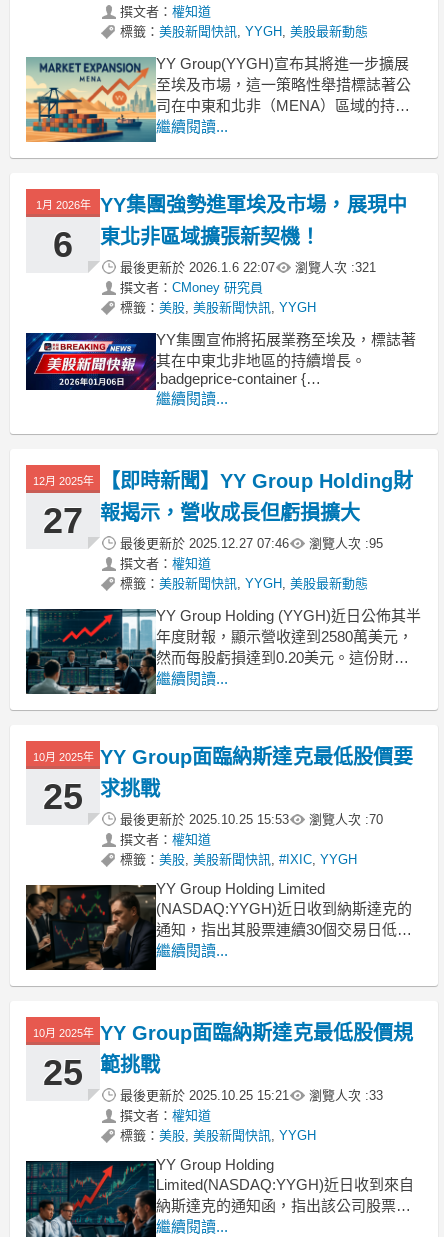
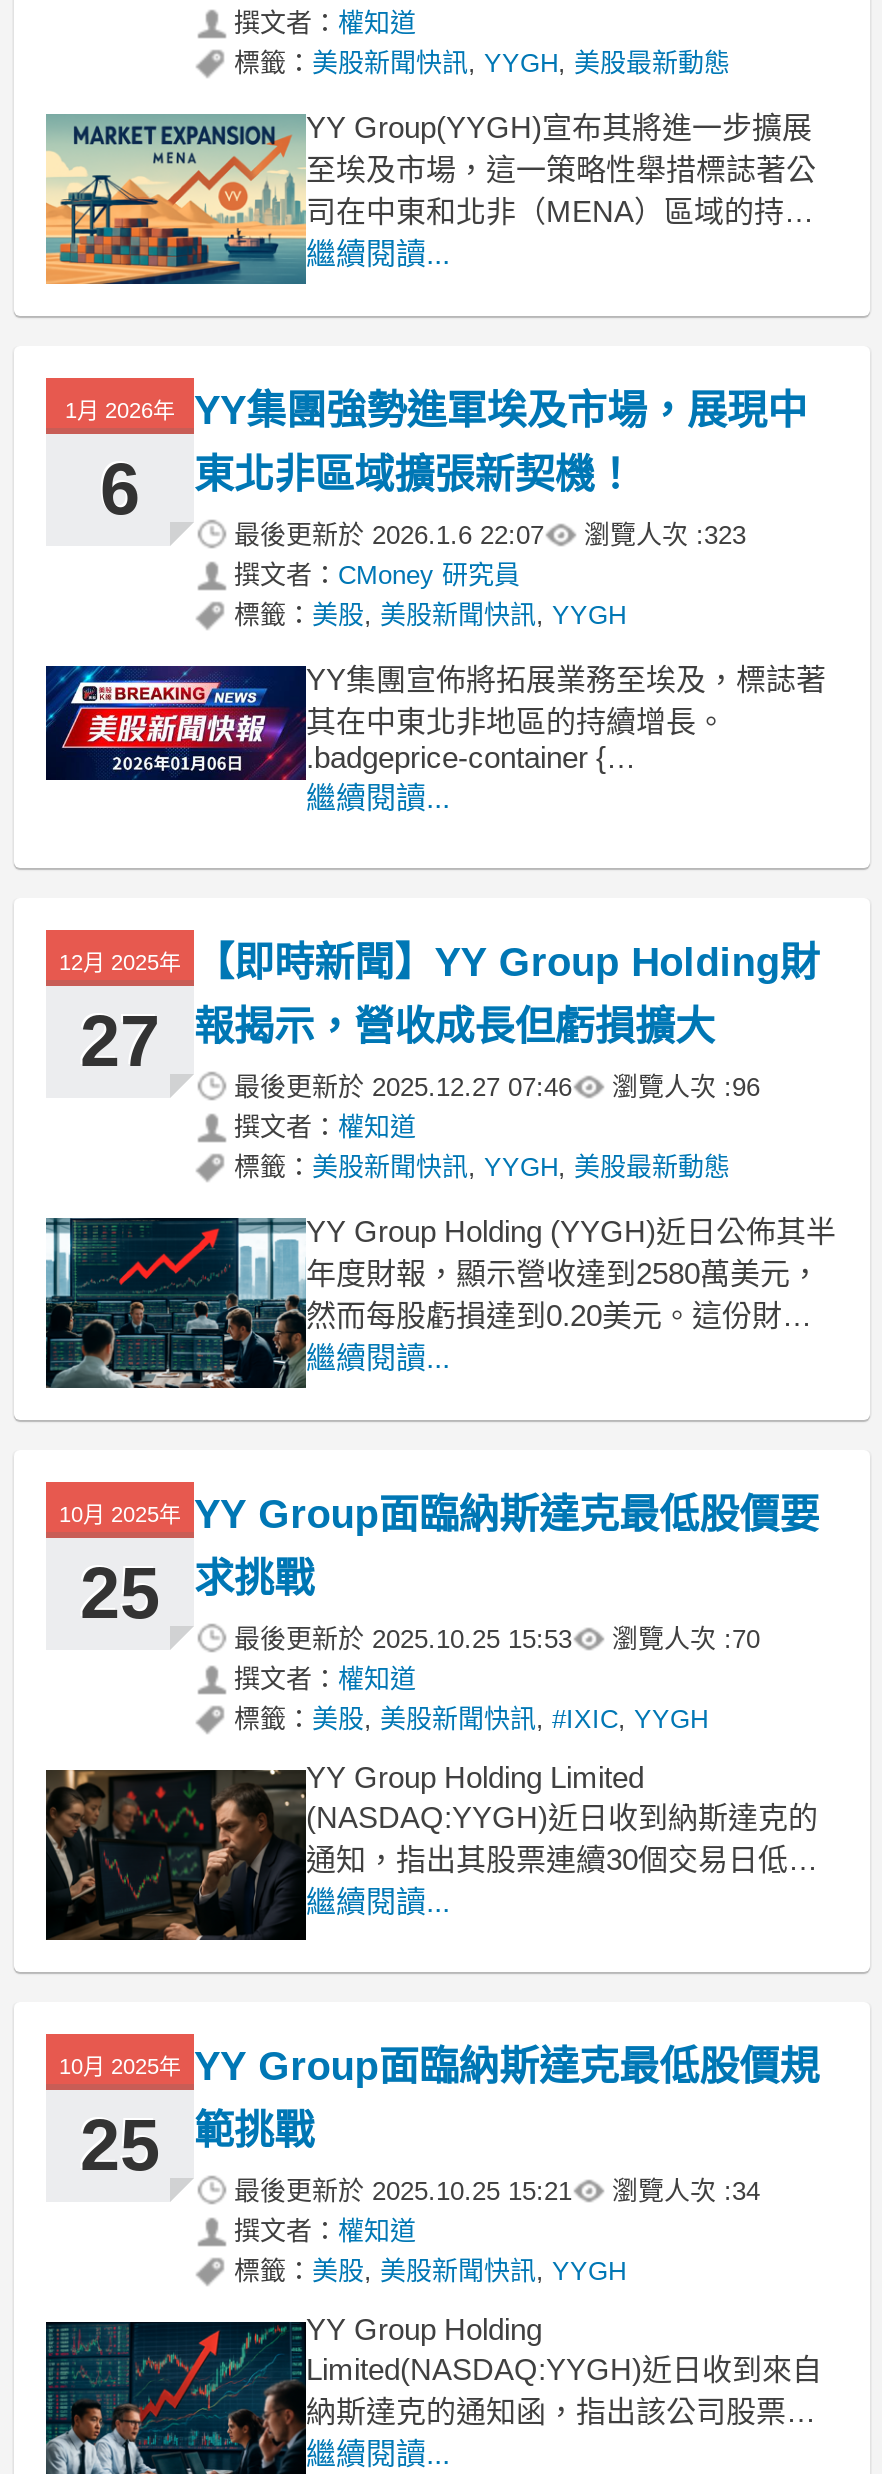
- 最後更新於2026.1.6 22:07 瀏覽人次 : 321
+ 最後更新於2026.1.6 22:07 瀏覽人次 : 323

- 最後更新於2025.12.27 07:46 瀏覽人次 : 95
+ 最後更新於2025.12.27 07:46 瀏覽人次 : 96

- 最後更新於2025.10.25 15:21 瀏覽人次 : 33
+ 最後更新於2025.10.25 15:21 瀏覽人次 : 34
